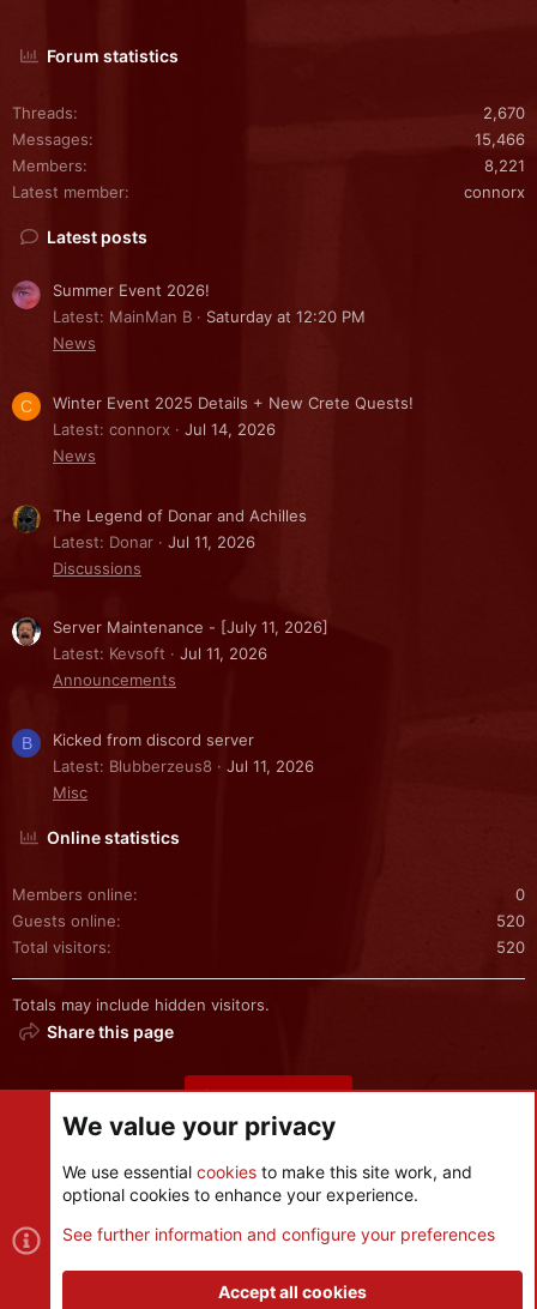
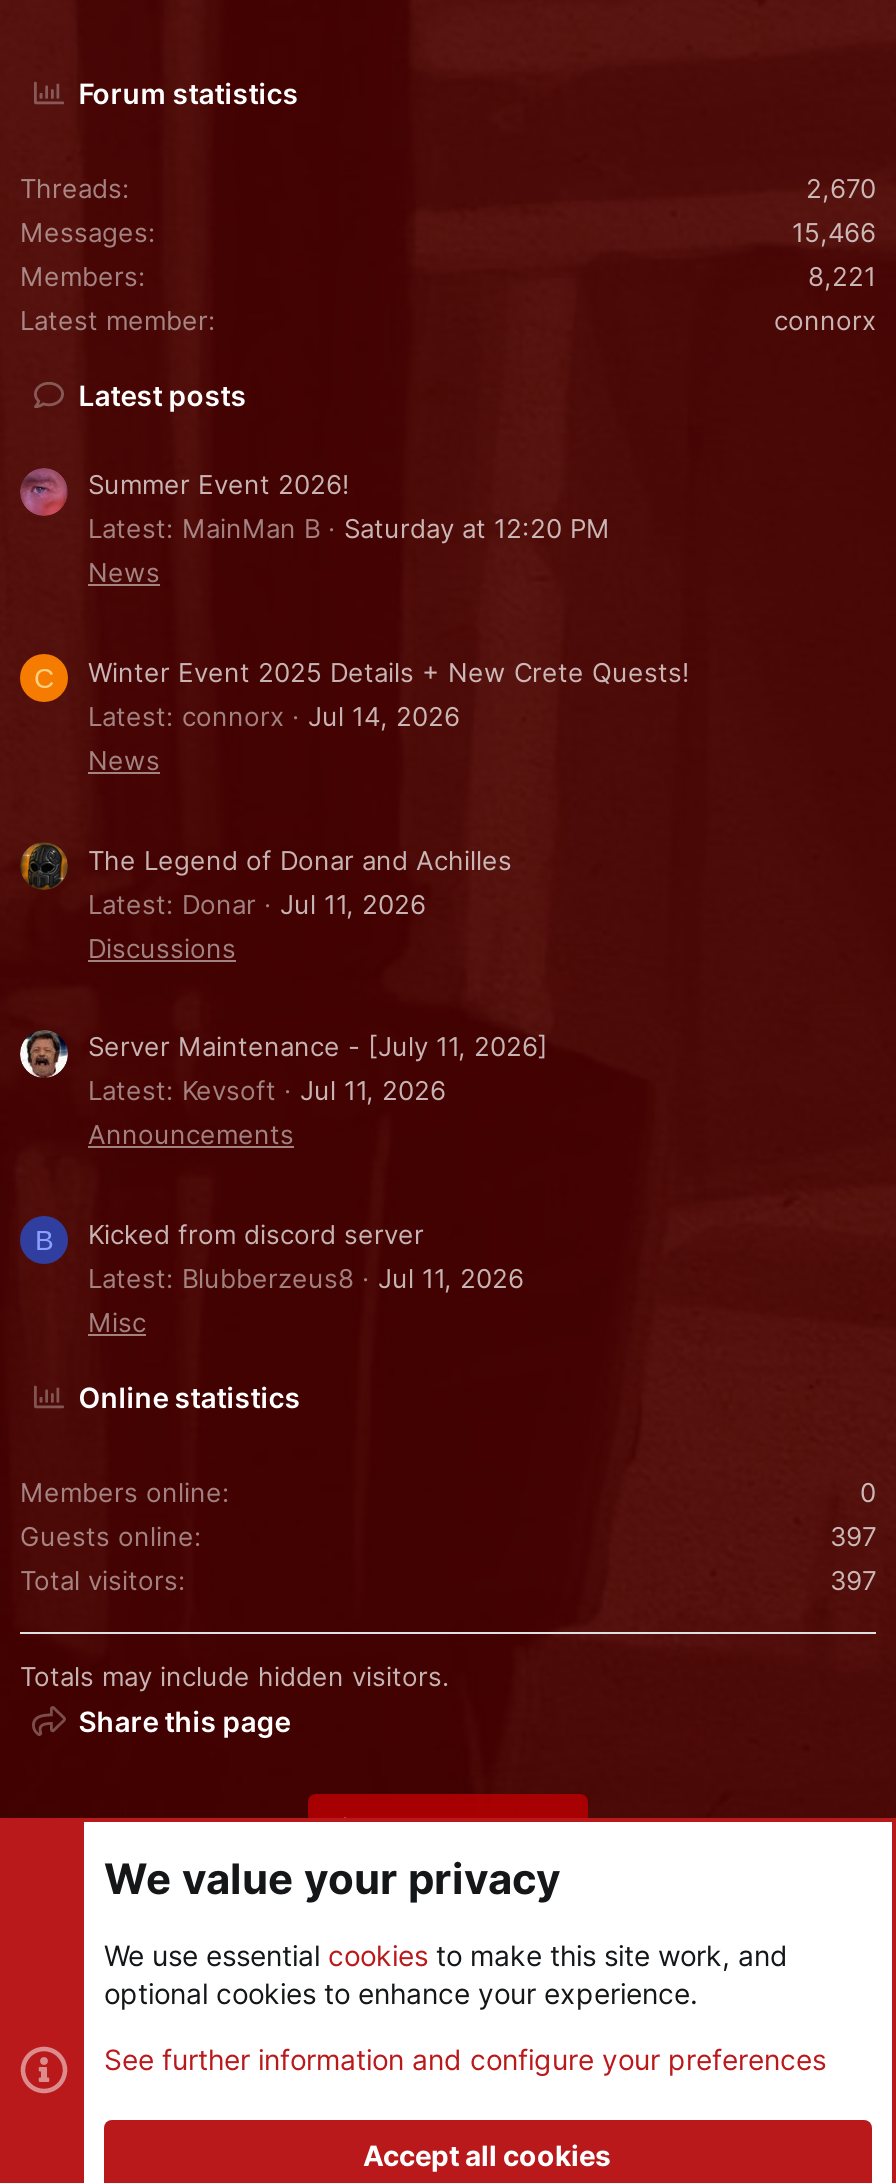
- 520
+ 397

- 520
+ 397
